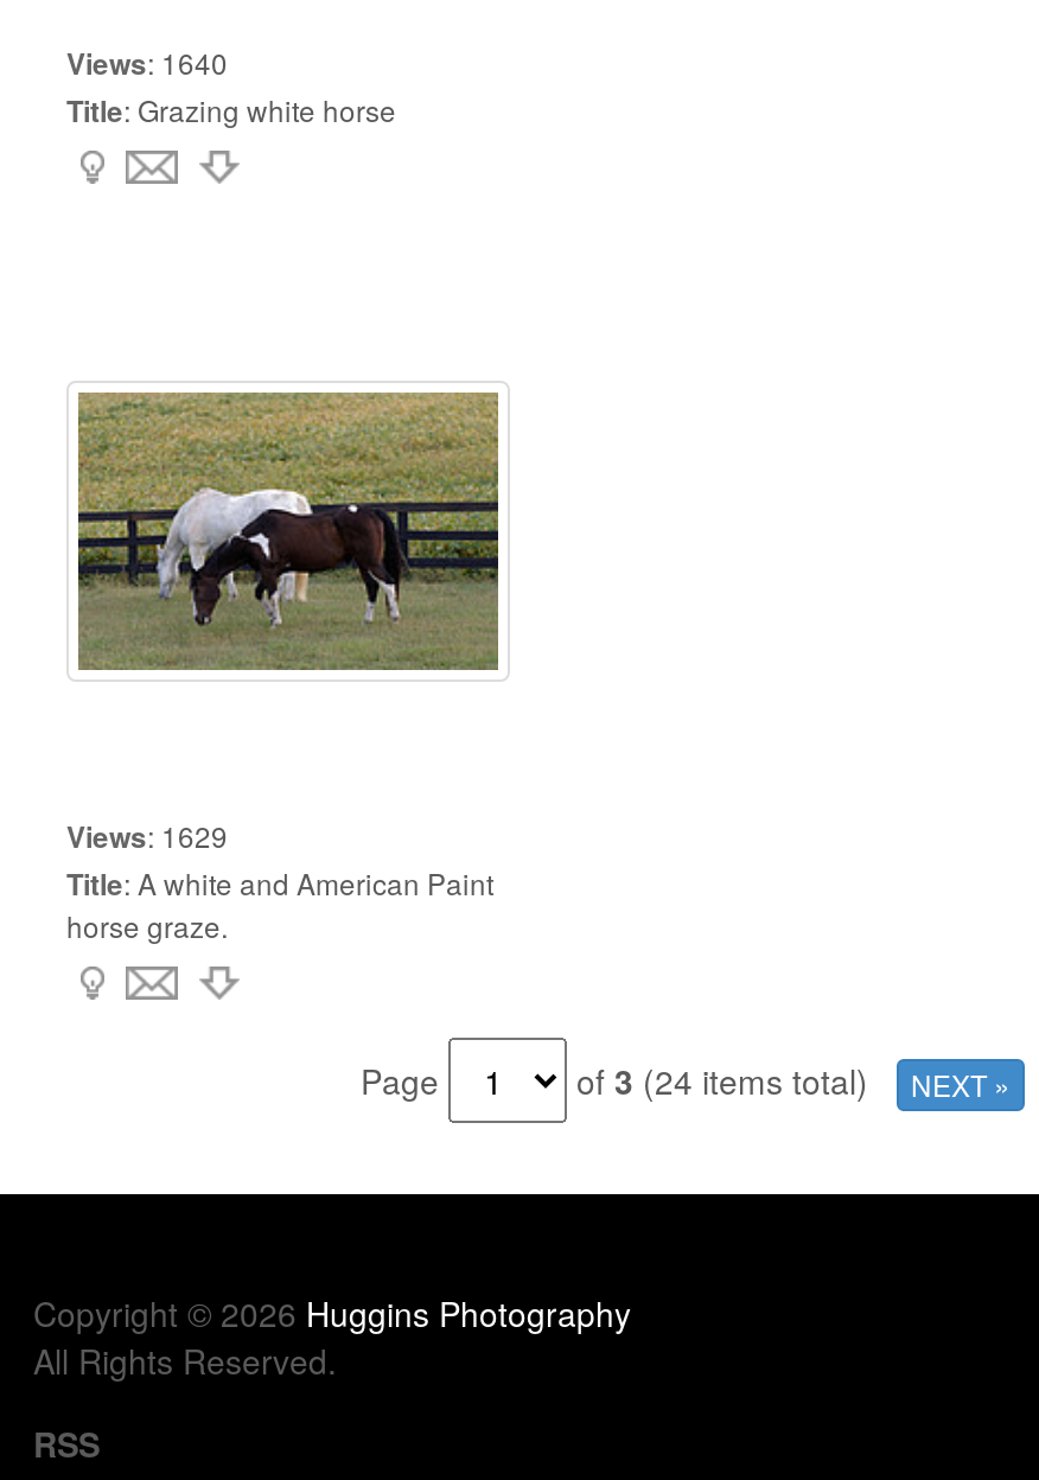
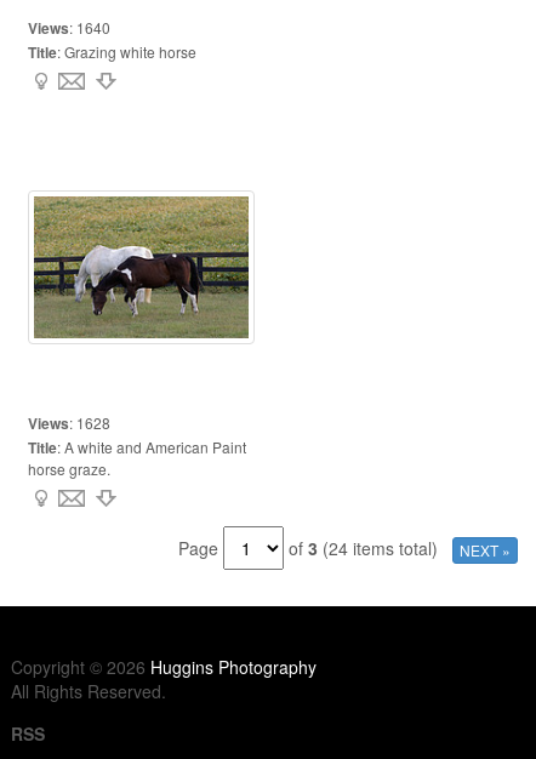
- Views: 1629
+ Views: 1628
